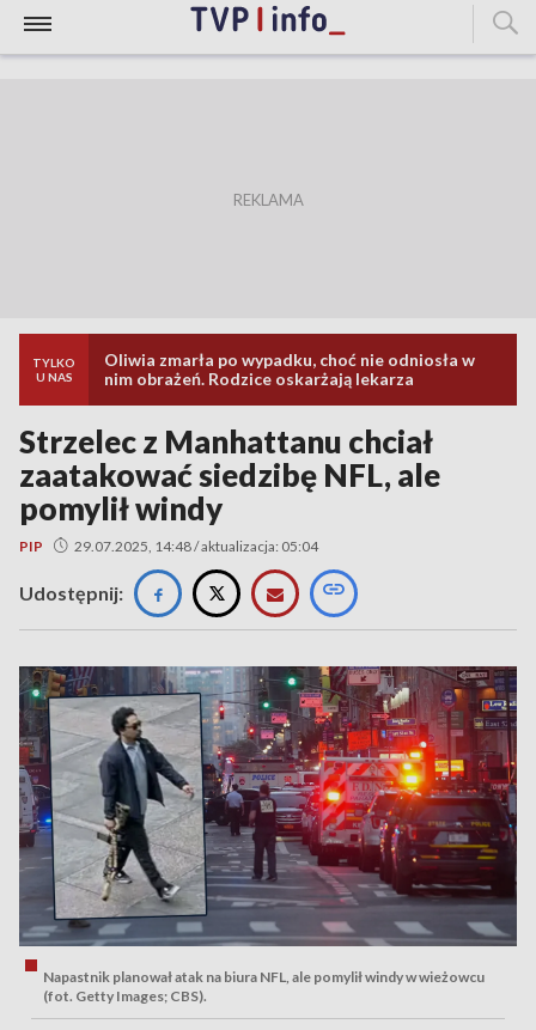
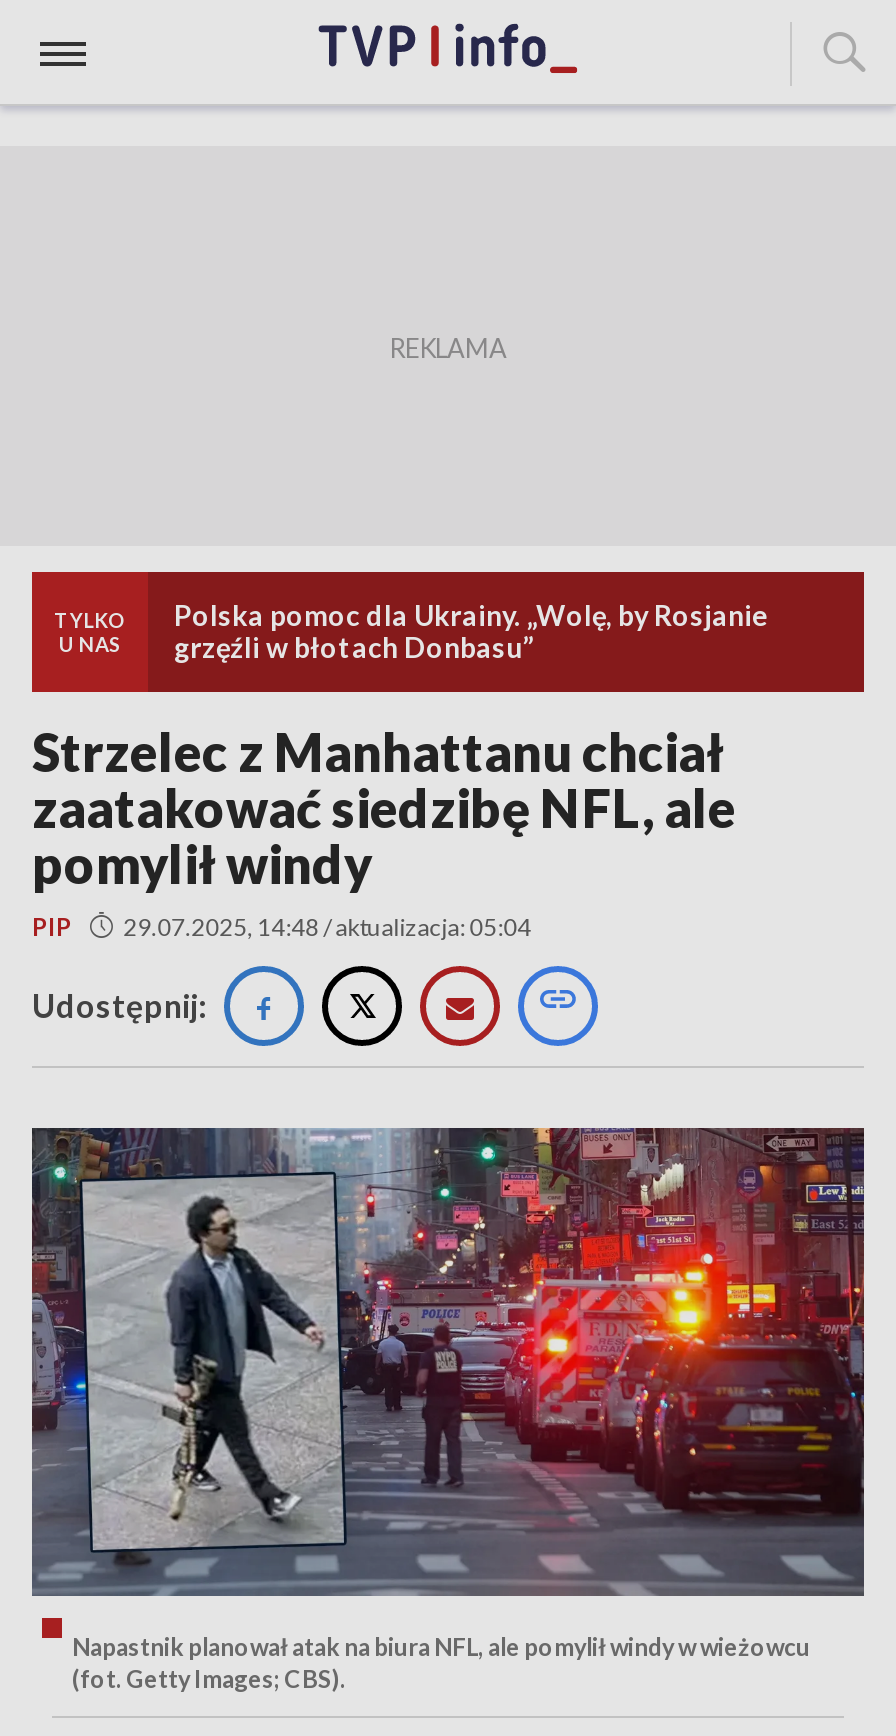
- Oliwia zmarła po wypadku, choć nie odniosła w
- nim obrażeń. Rodzice oskarżają lekarza
+ Polska pomoc dla Ukrainy. „Wolę, by Rosjanie
+ grzęźli w błotach Donbasu”
